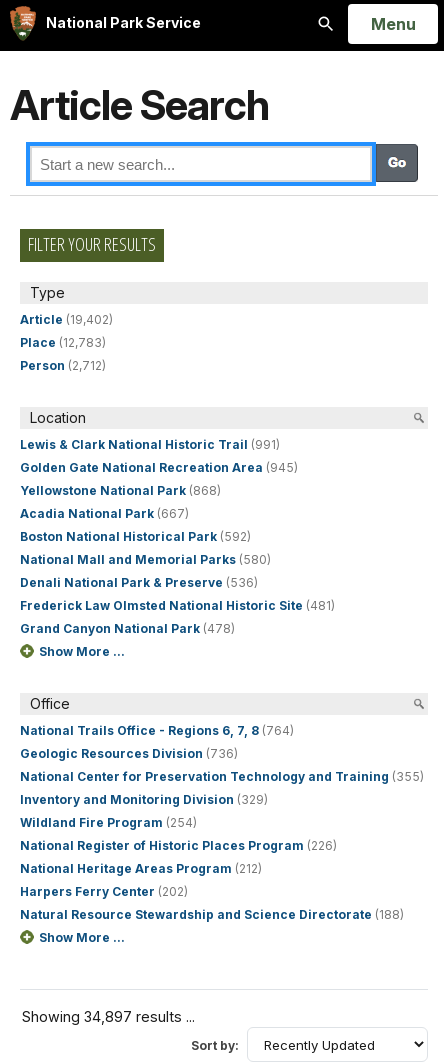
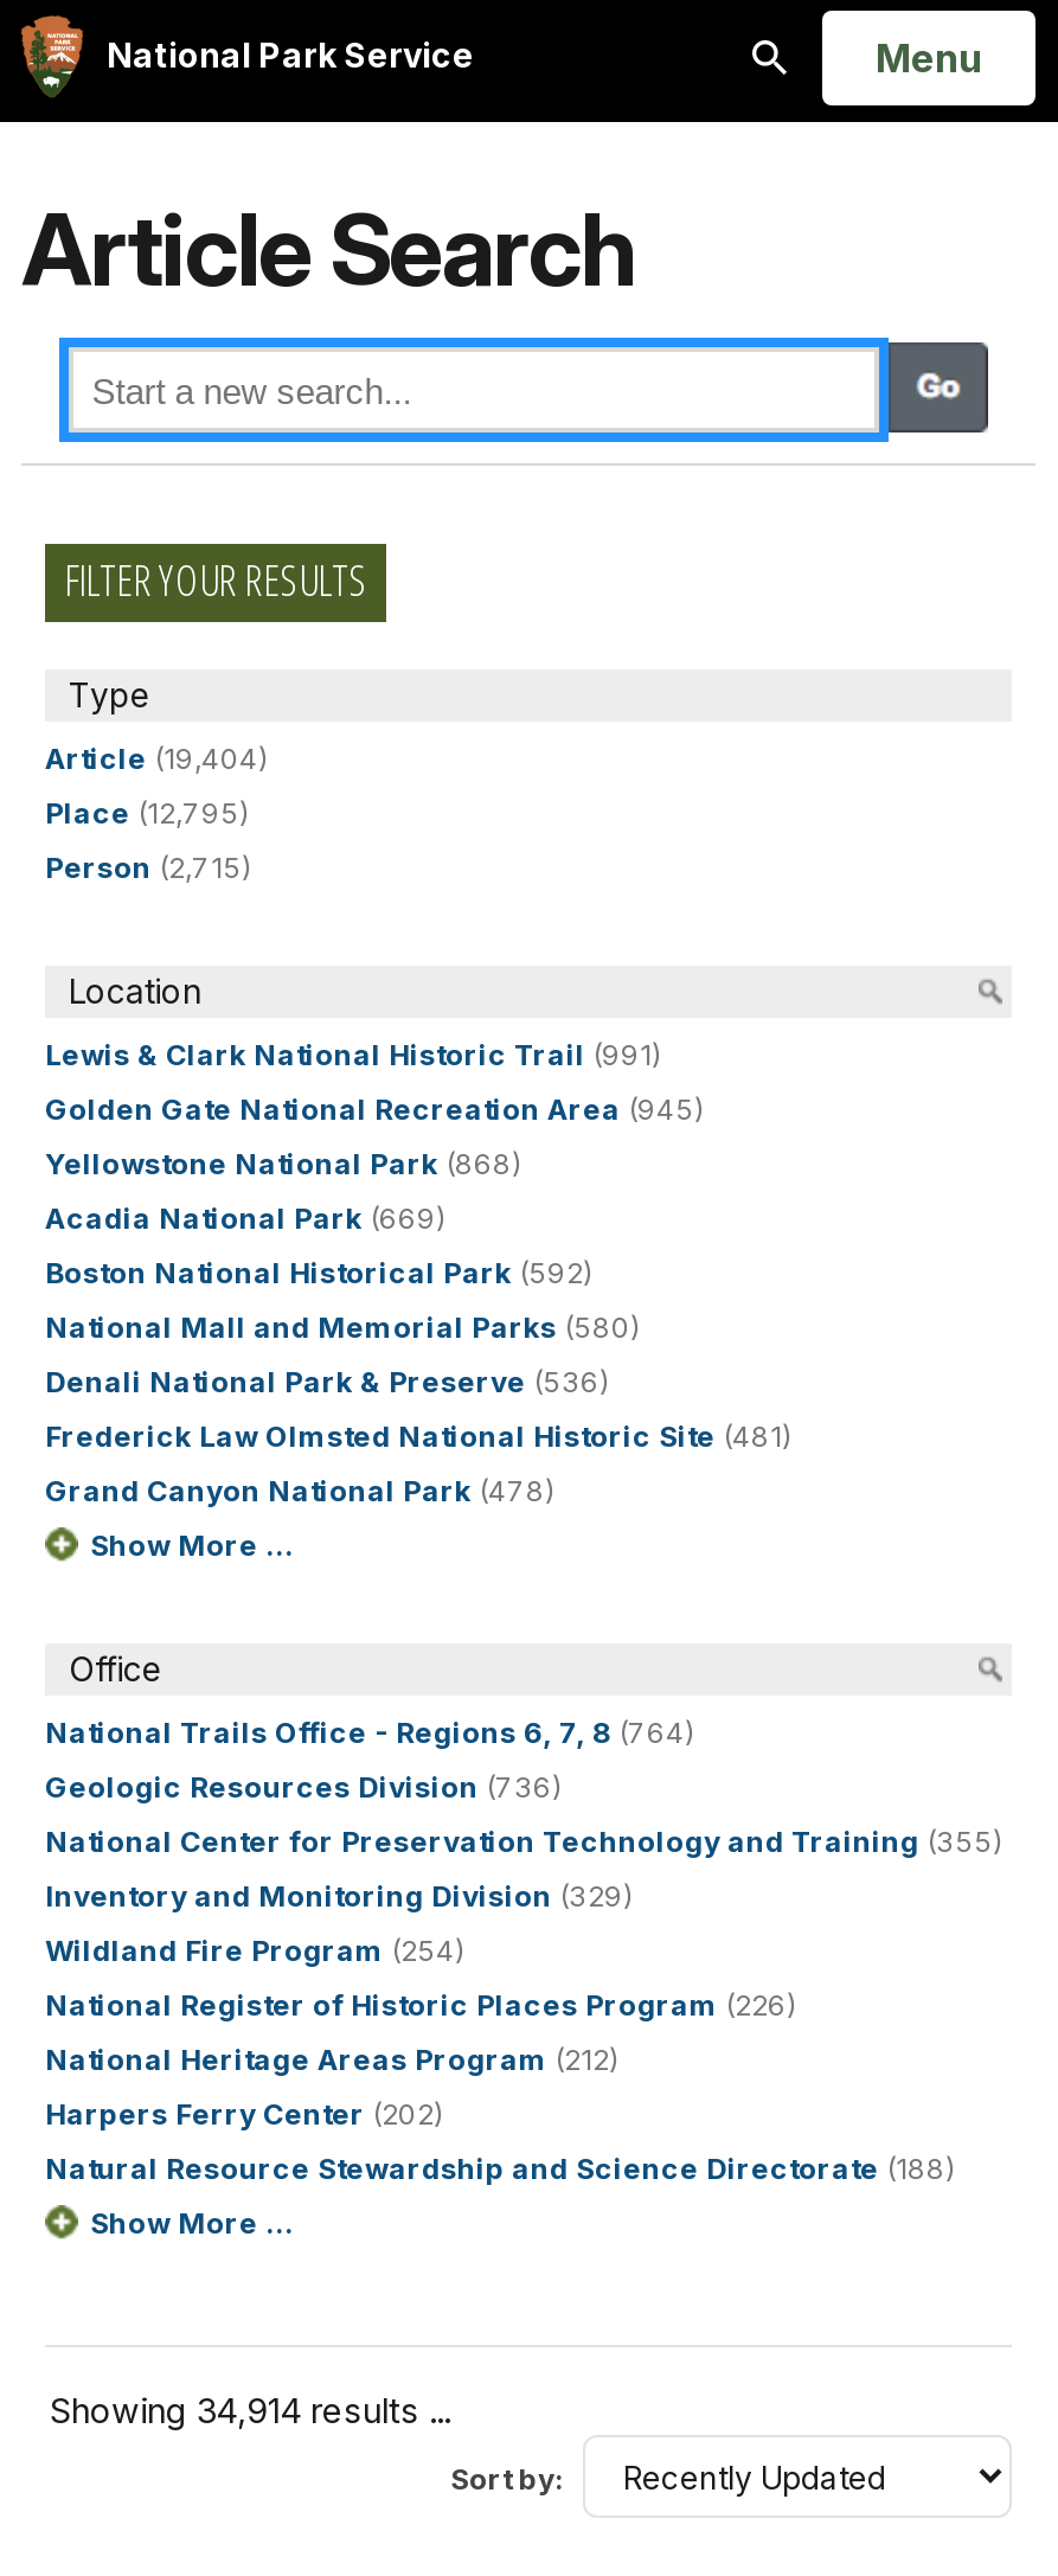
- Article (19,402)
+ Article (19,404)

- Place (12,783)
+ Place (12,795)

- Person (2,712)
+ Person (2,715)

- Acadia National Park (667)
+ Acadia National Park (669)

- Showing 34,897 results ...
+ Showing 34,914 results ...
